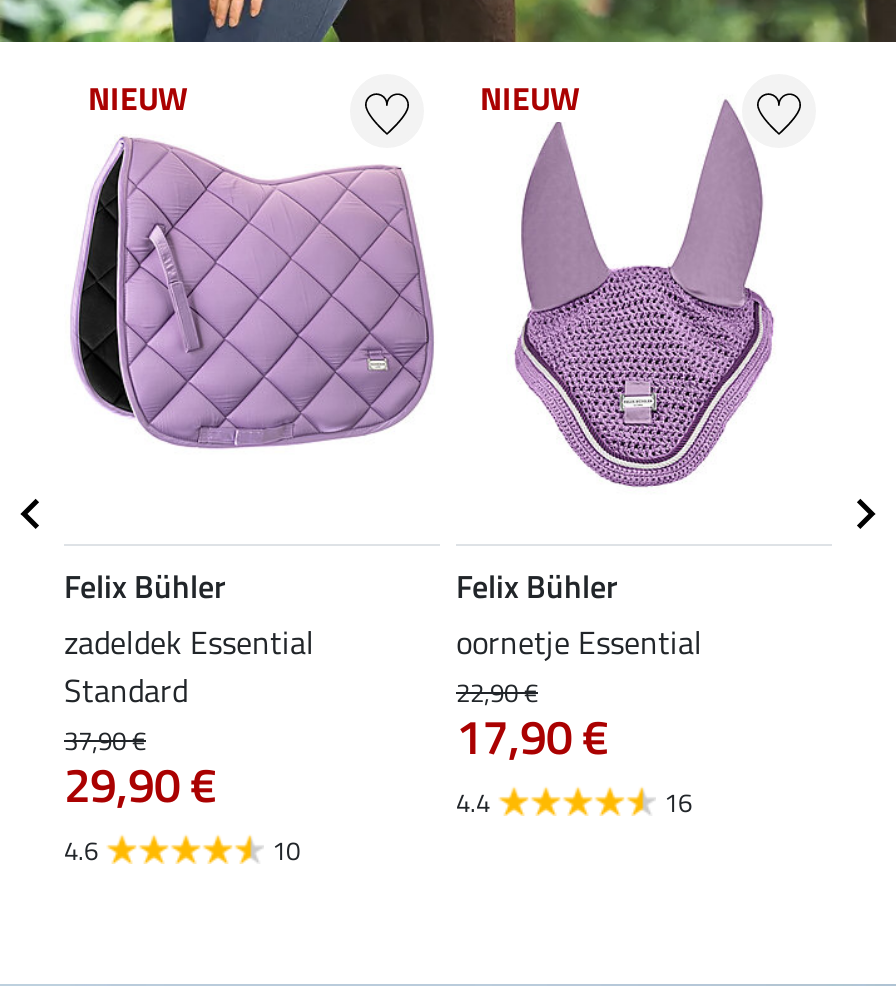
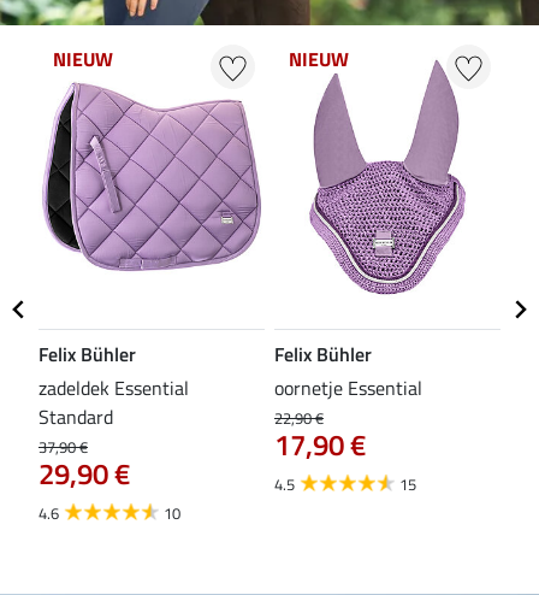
- 4.4
+ 4.5

- 16
+ 15
